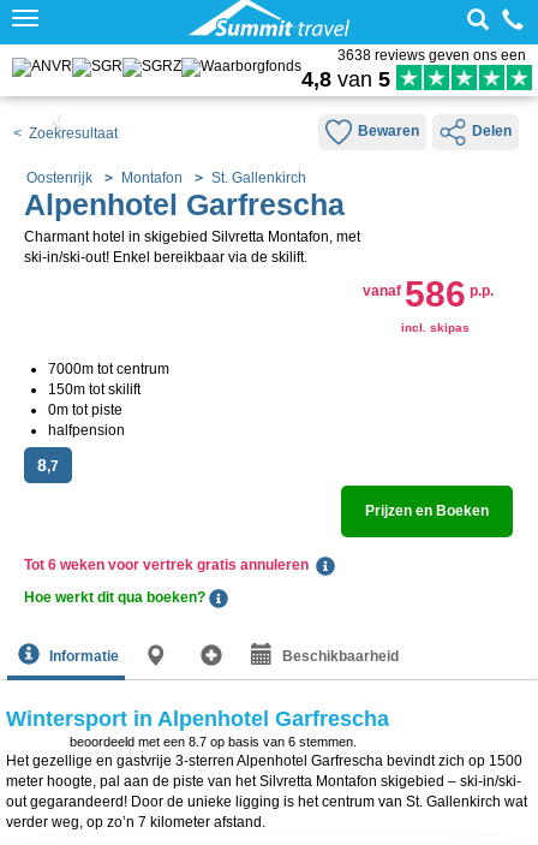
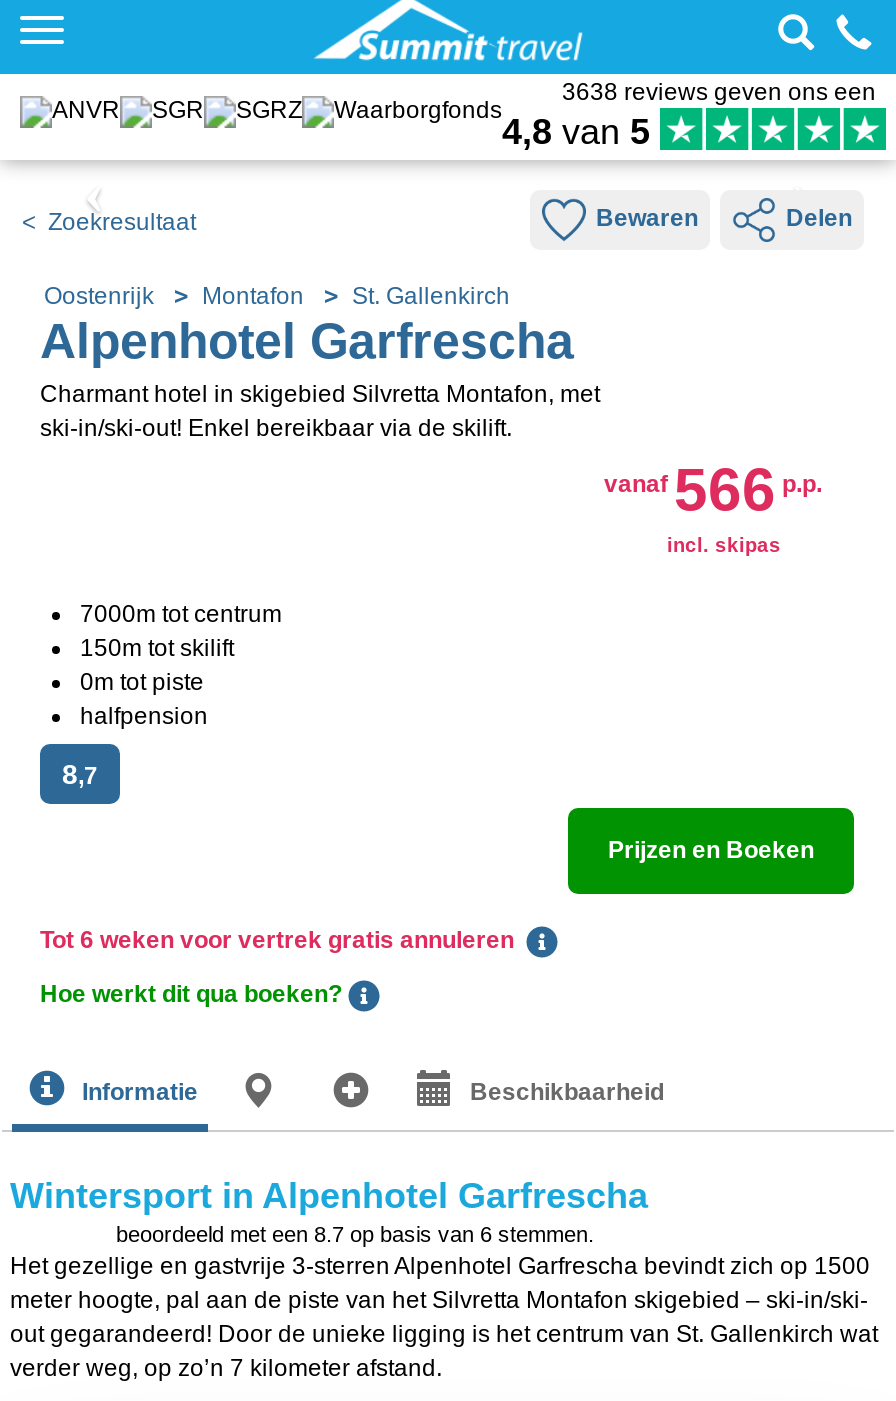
- vanaf 586 p.p.
+ vanaf 566 p.p.
